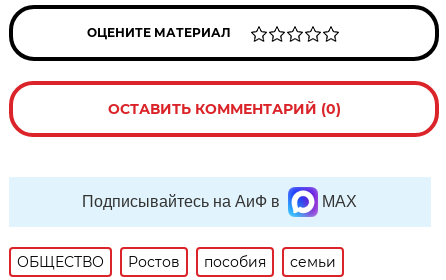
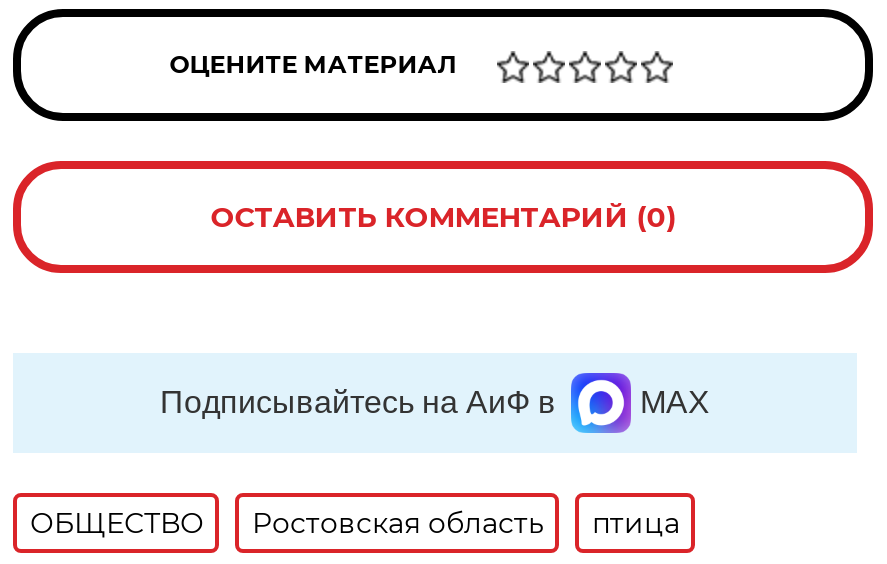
- Ростов
- пособия
- семьи
+ Ростовская область
+ птица
